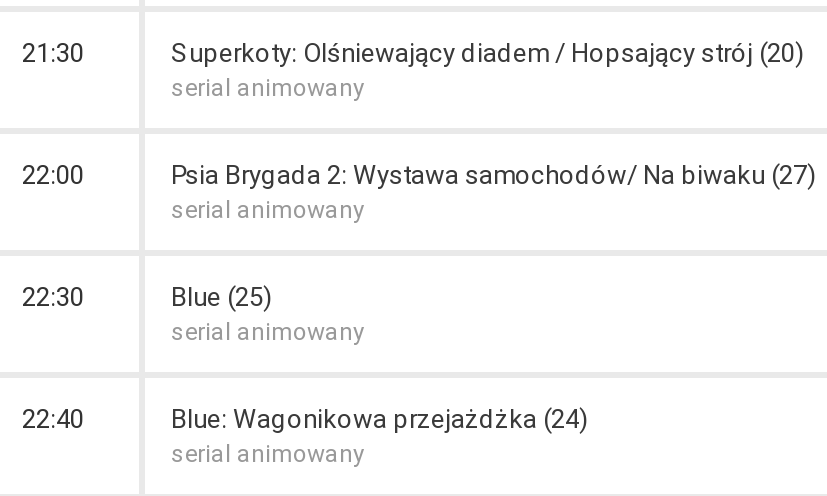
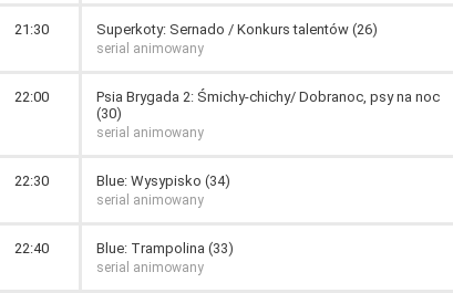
- Superkoty: Olśniewający diadem / Hopsający strój (20)
+ Superkoty: Sernado / Konkurs talentów (26)

- Psia Brygada 2: Wystawa samochodów/ Na biwaku (27)
+ Psia Brygada 2: Śmichy-chichy/ Dobranoc, psy na noc
+ (30)

- Blue (25)
+ Blue: Wysypisko (34)

- Blue: Wagonikowa przejażdżka (24)
+ Blue: Trampolina (33)
